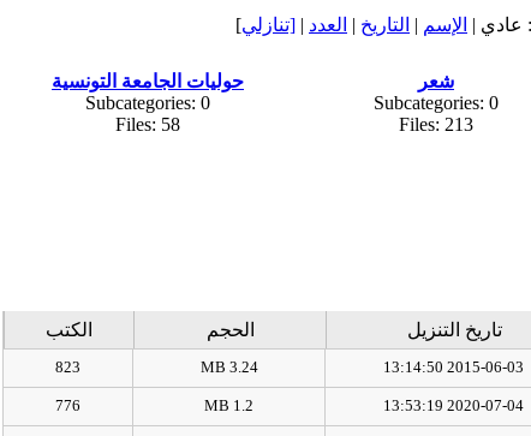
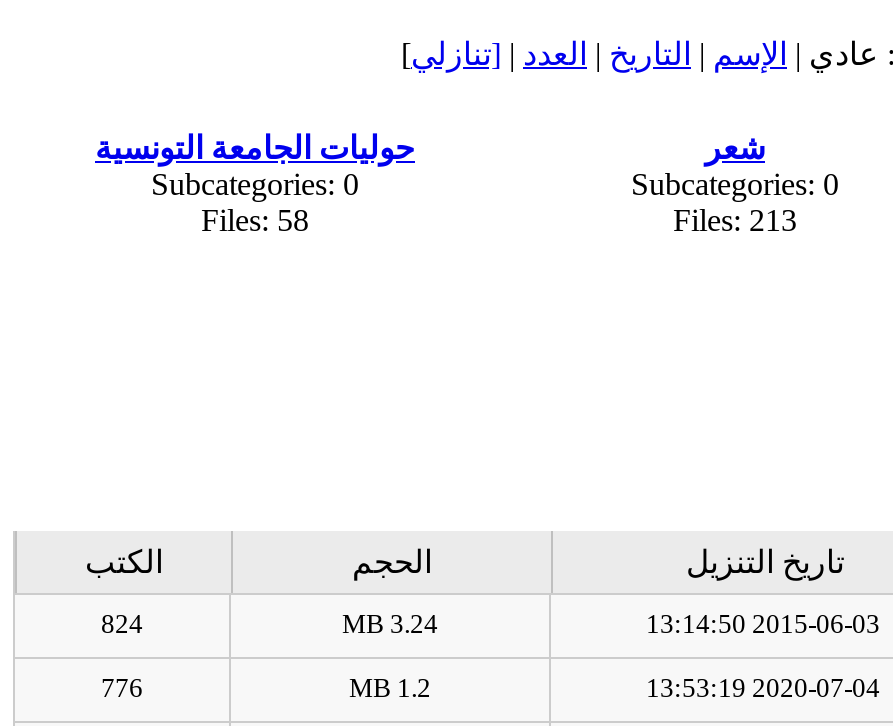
- 823
+ 824
